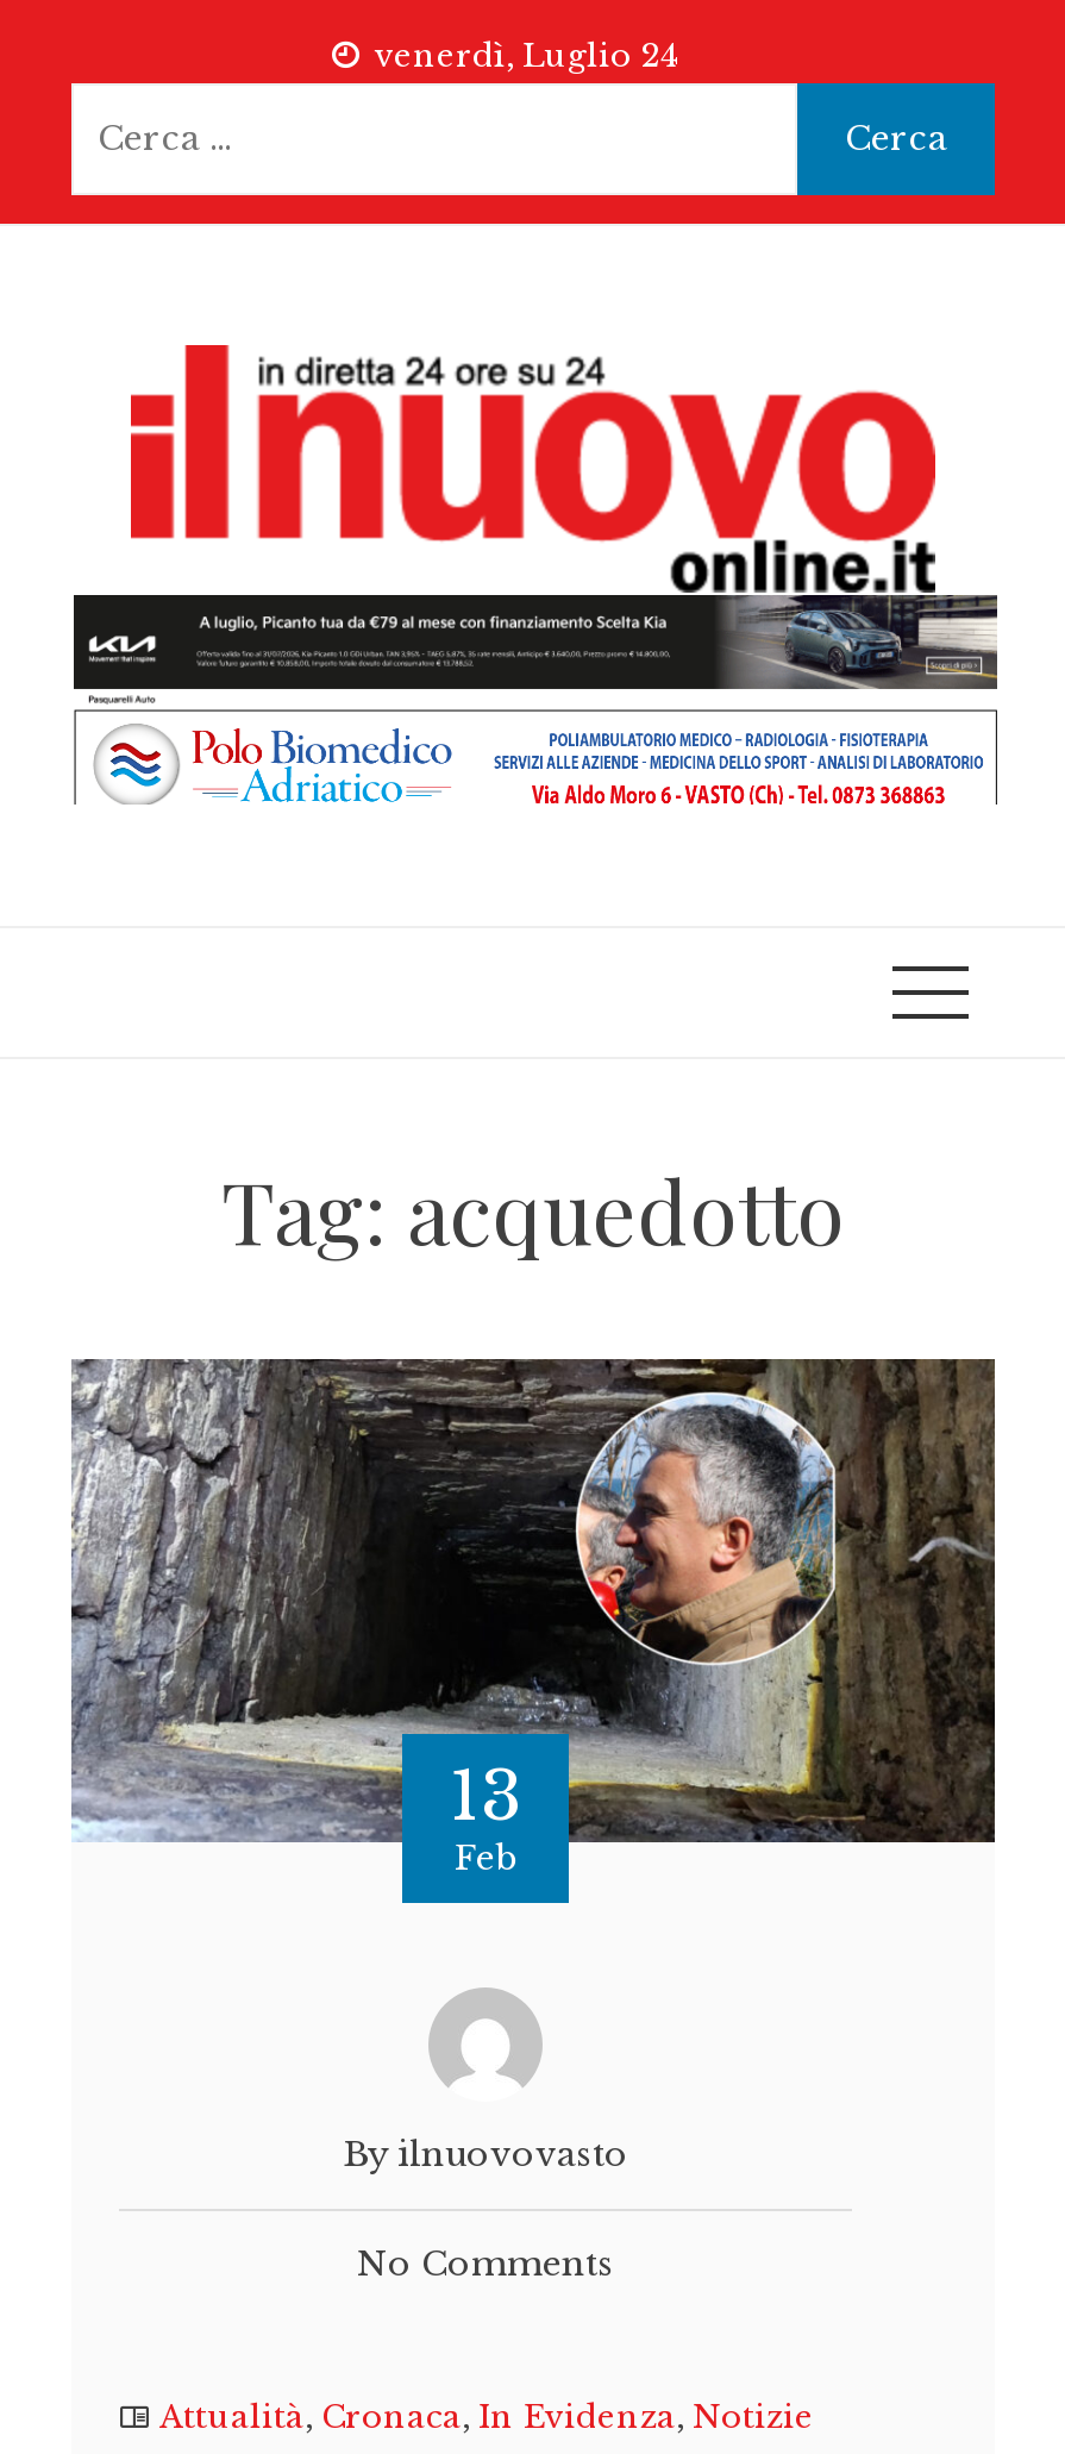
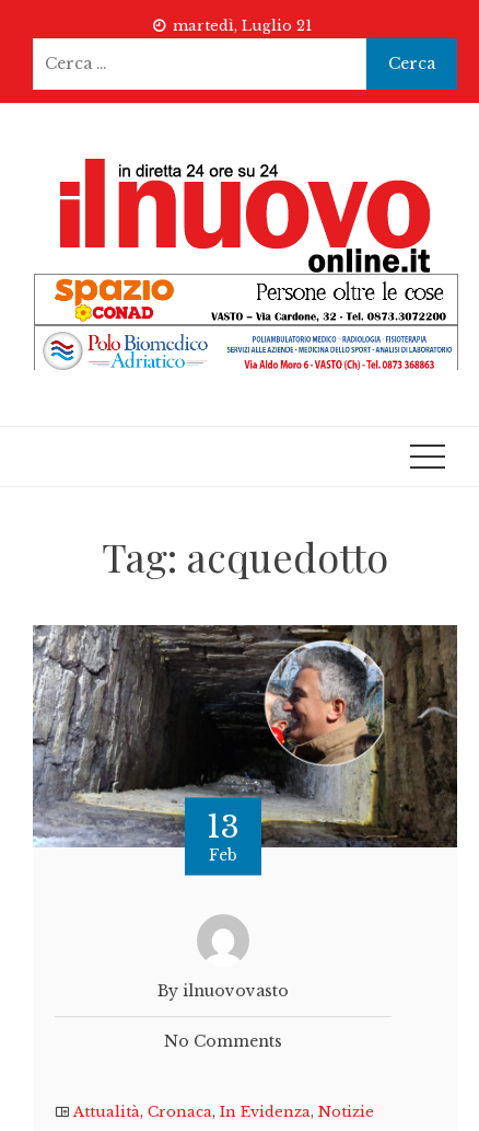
- venerdì, Luglio 24
+ martedì, Luglio 21

- [image]
+ [image]
